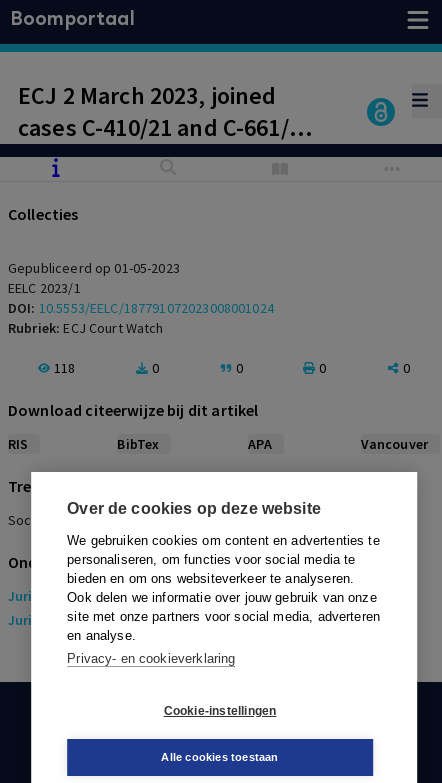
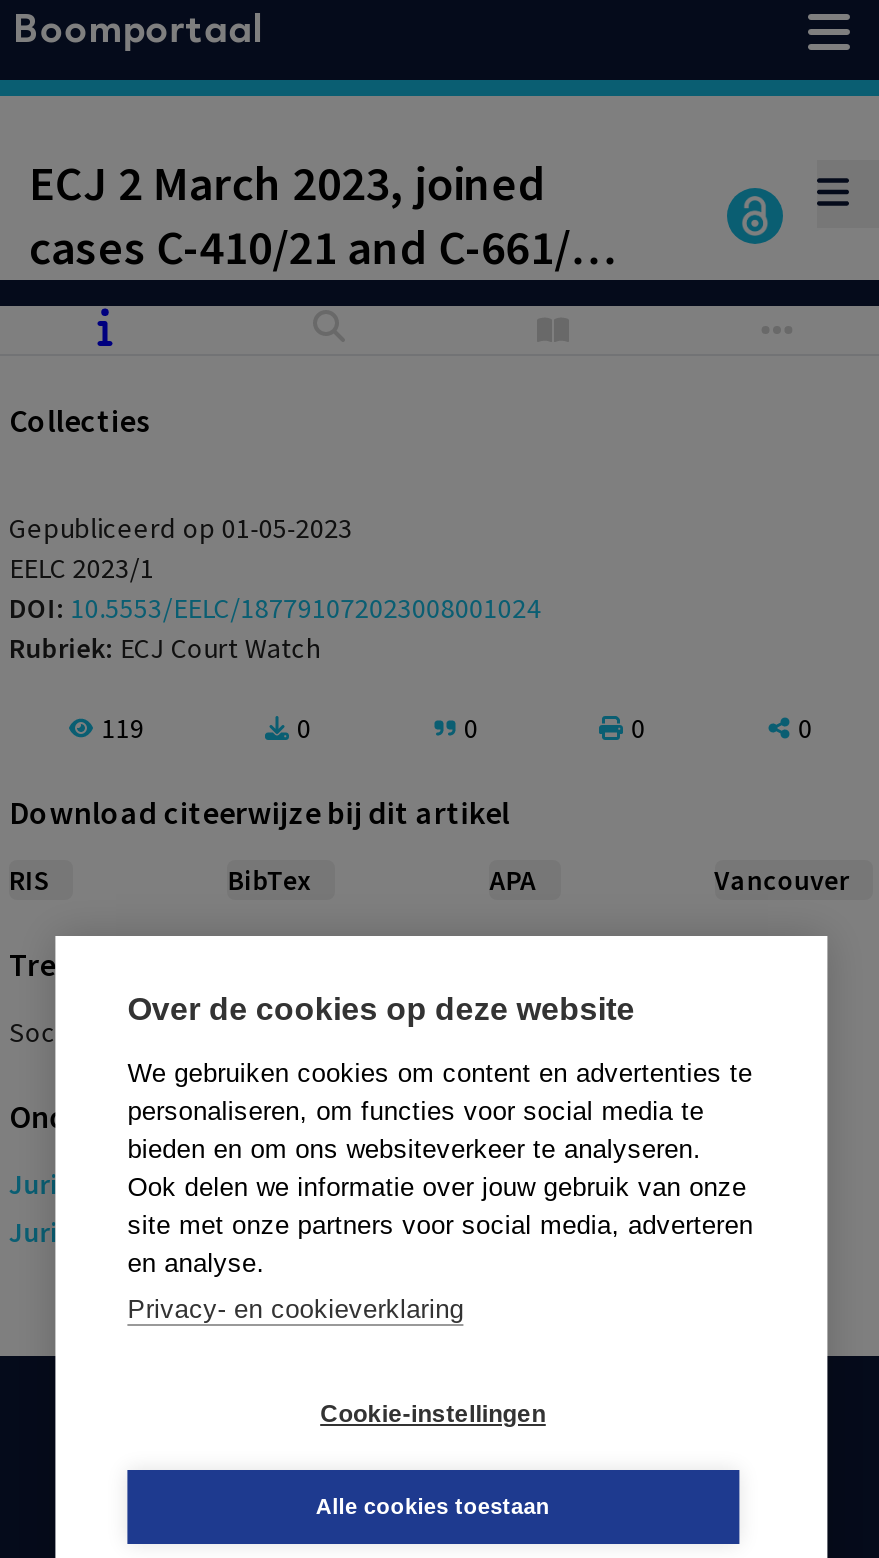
- 118
+ 119
